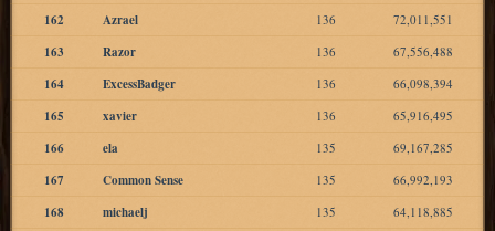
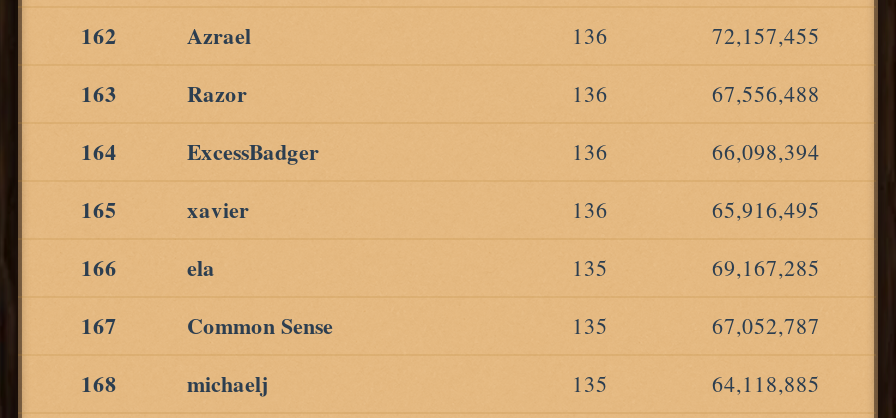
- 72,011,551
+ 72,157,455

- 66,992,193
+ 67,052,787
